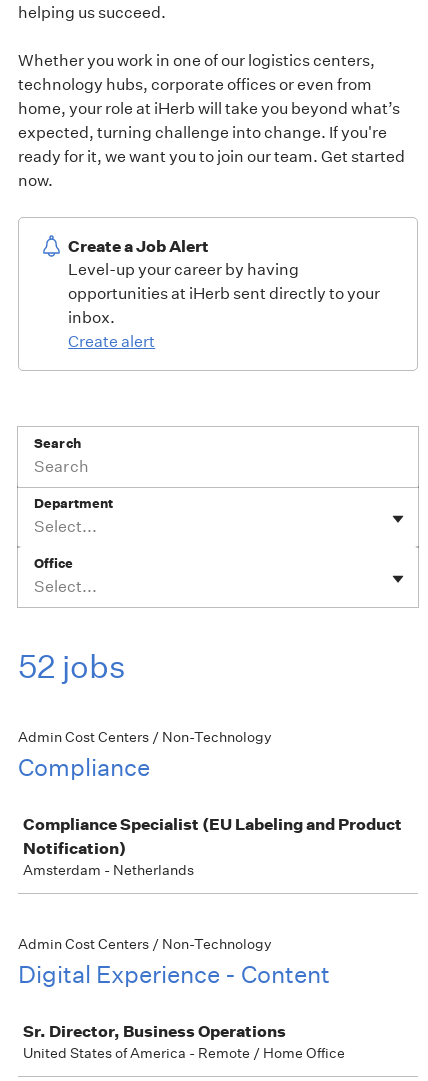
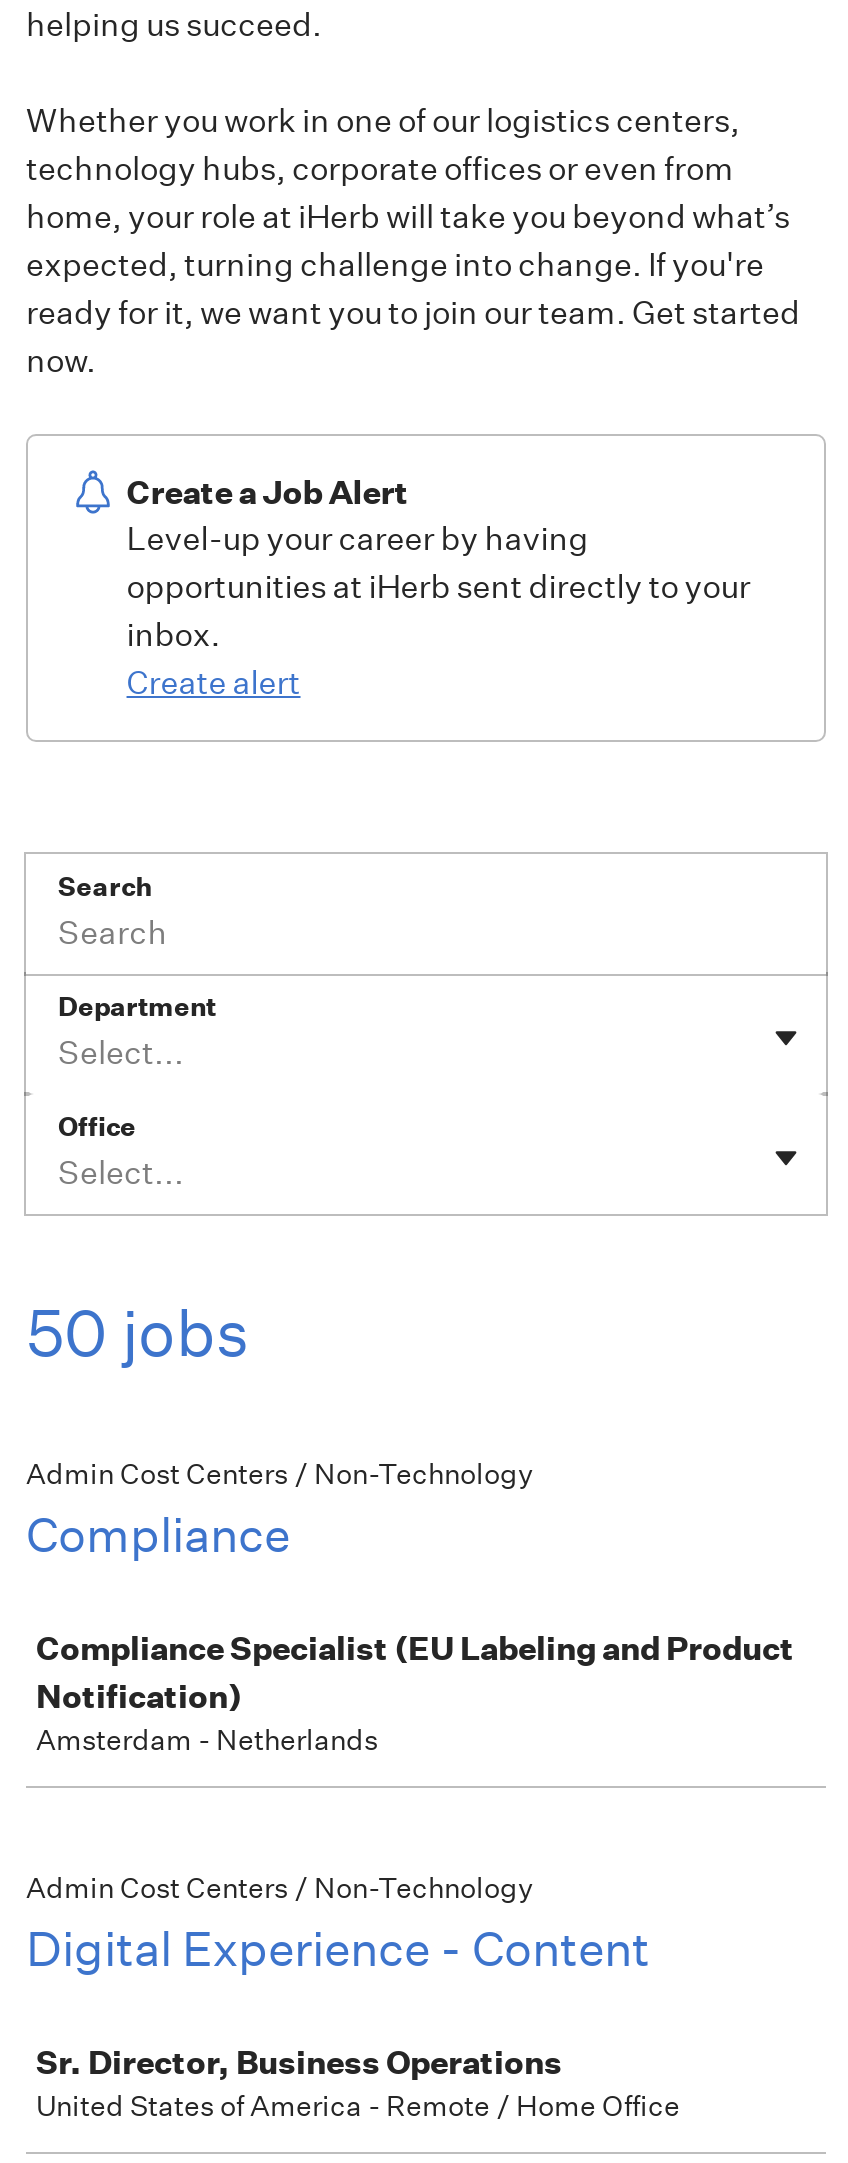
- 52 jobs
+ 50 jobs
